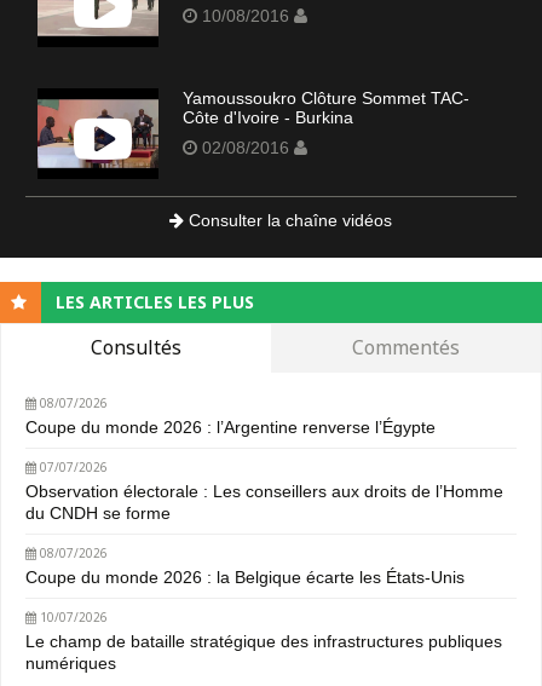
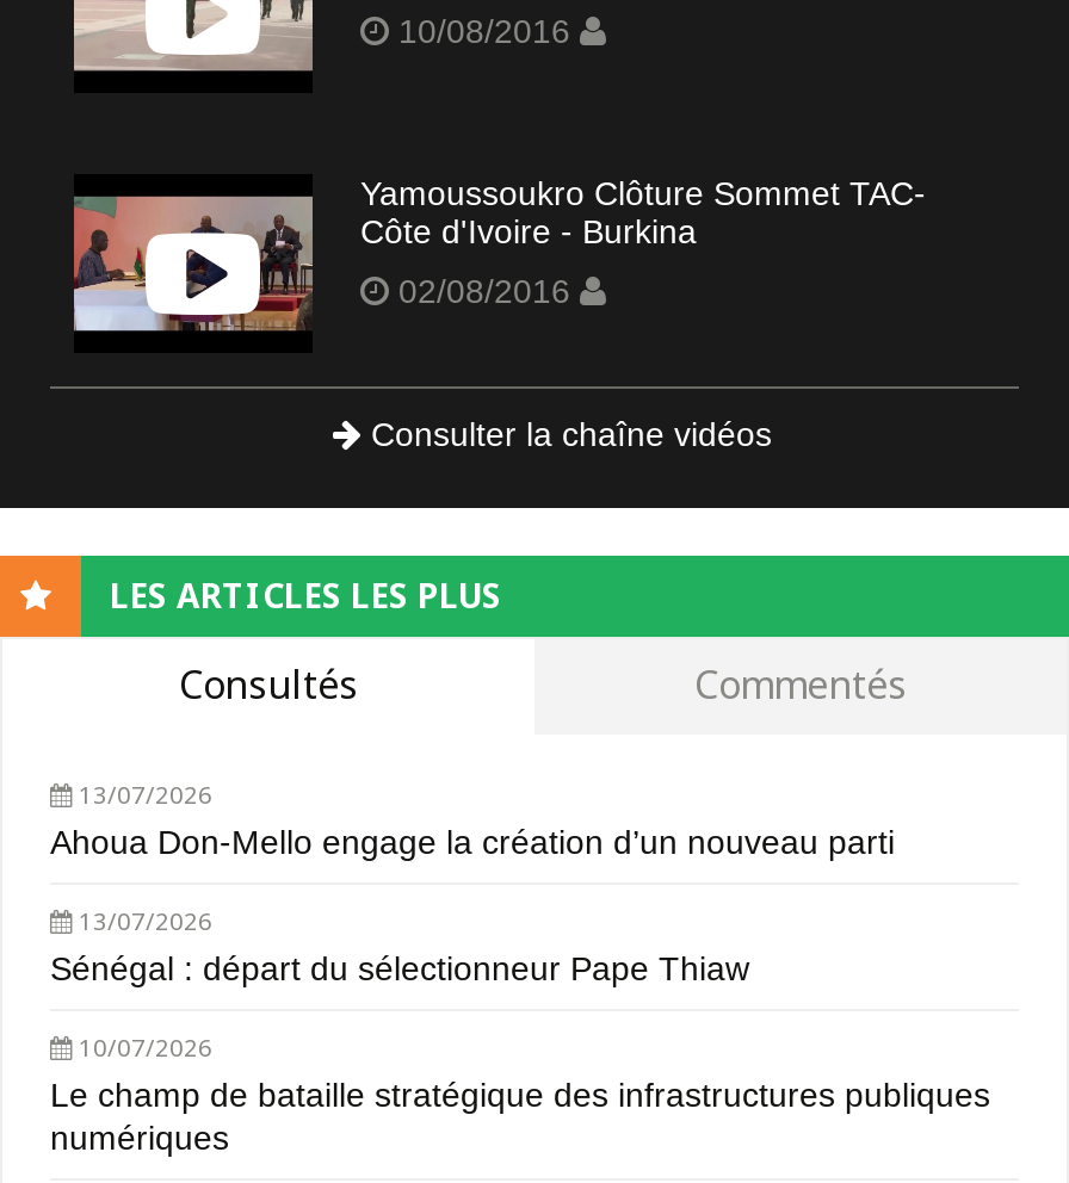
- 08/07/2026
- Coupe du monde 2026 : l’Argentine renverse l’Égypte
- 07/07/2026
- Observation électorale : Les conseillers aux droits de l’Homme
- du CNDH se forme
- 08/07/2026
- Coupe du monde 2026 : la Belgique écarte les États-Unis
+ 13/07/2026
+ Ahoua Don-Mello engage la création d’un nouveau parti
+ 13/07/2026
+ Sénégal : départ du sélectionneur Pape Thiaw
